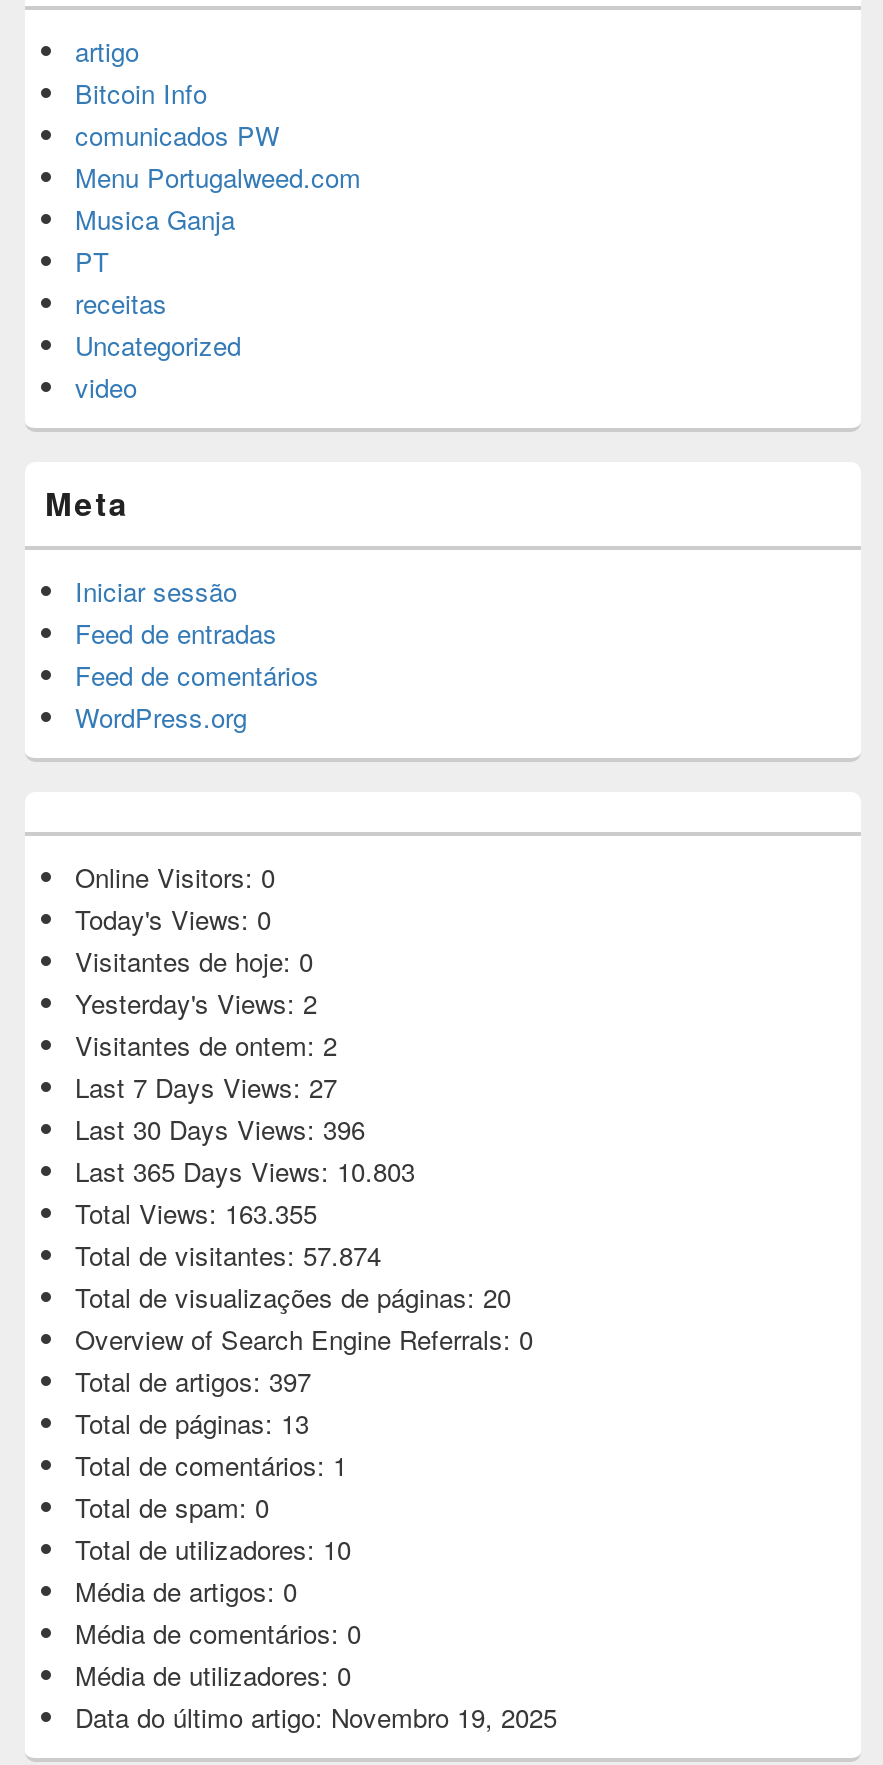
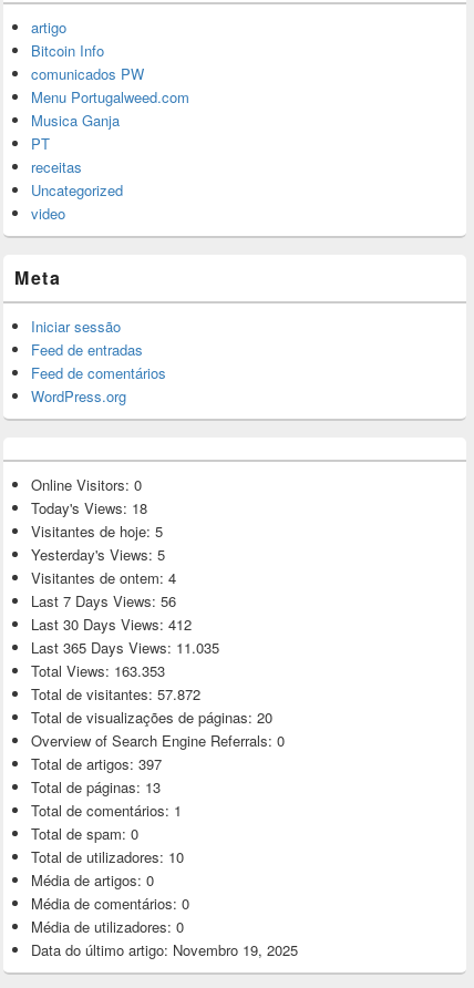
- Today's Views: 0
+ Today's Views: 18

- Visitantes de hoje: 0
+ Visitantes de hoje: 5

- Yesterday's Views: 2
+ Yesterday's Views: 5

- Visitantes de ontem: 2
+ Visitantes de ontem: 4

- Last 7 Days Views: 27
+ Last 7 Days Views: 56

- Last 30 Days Views: 396
+ Last 30 Days Views: 412

- Last 365 Days Views: 10.803
+ Last 365 Days Views: 11.035

- Total Views: 163.355
+ Total Views: 163.353

- Total de visitantes: 57.874
+ Total de visitantes: 57.872
